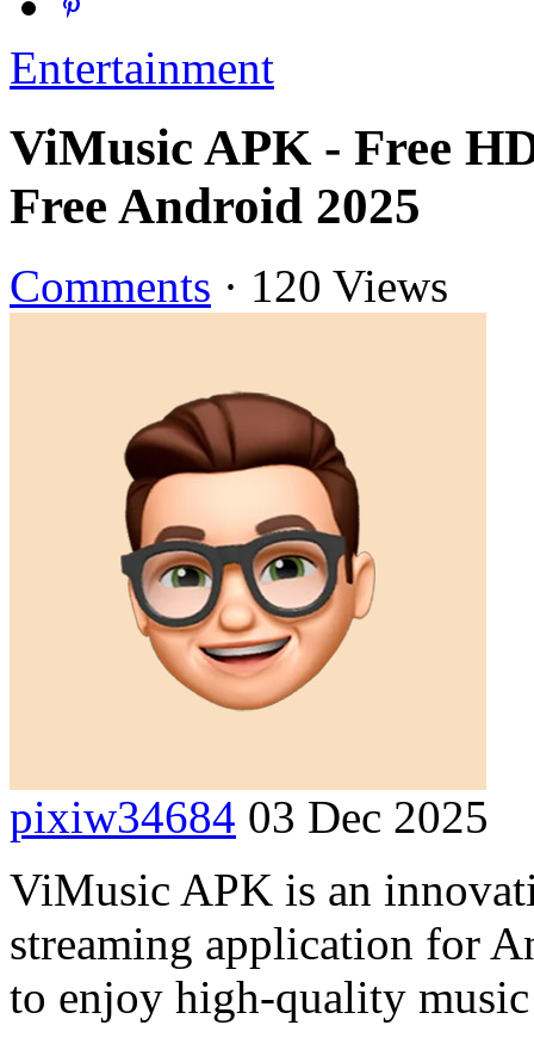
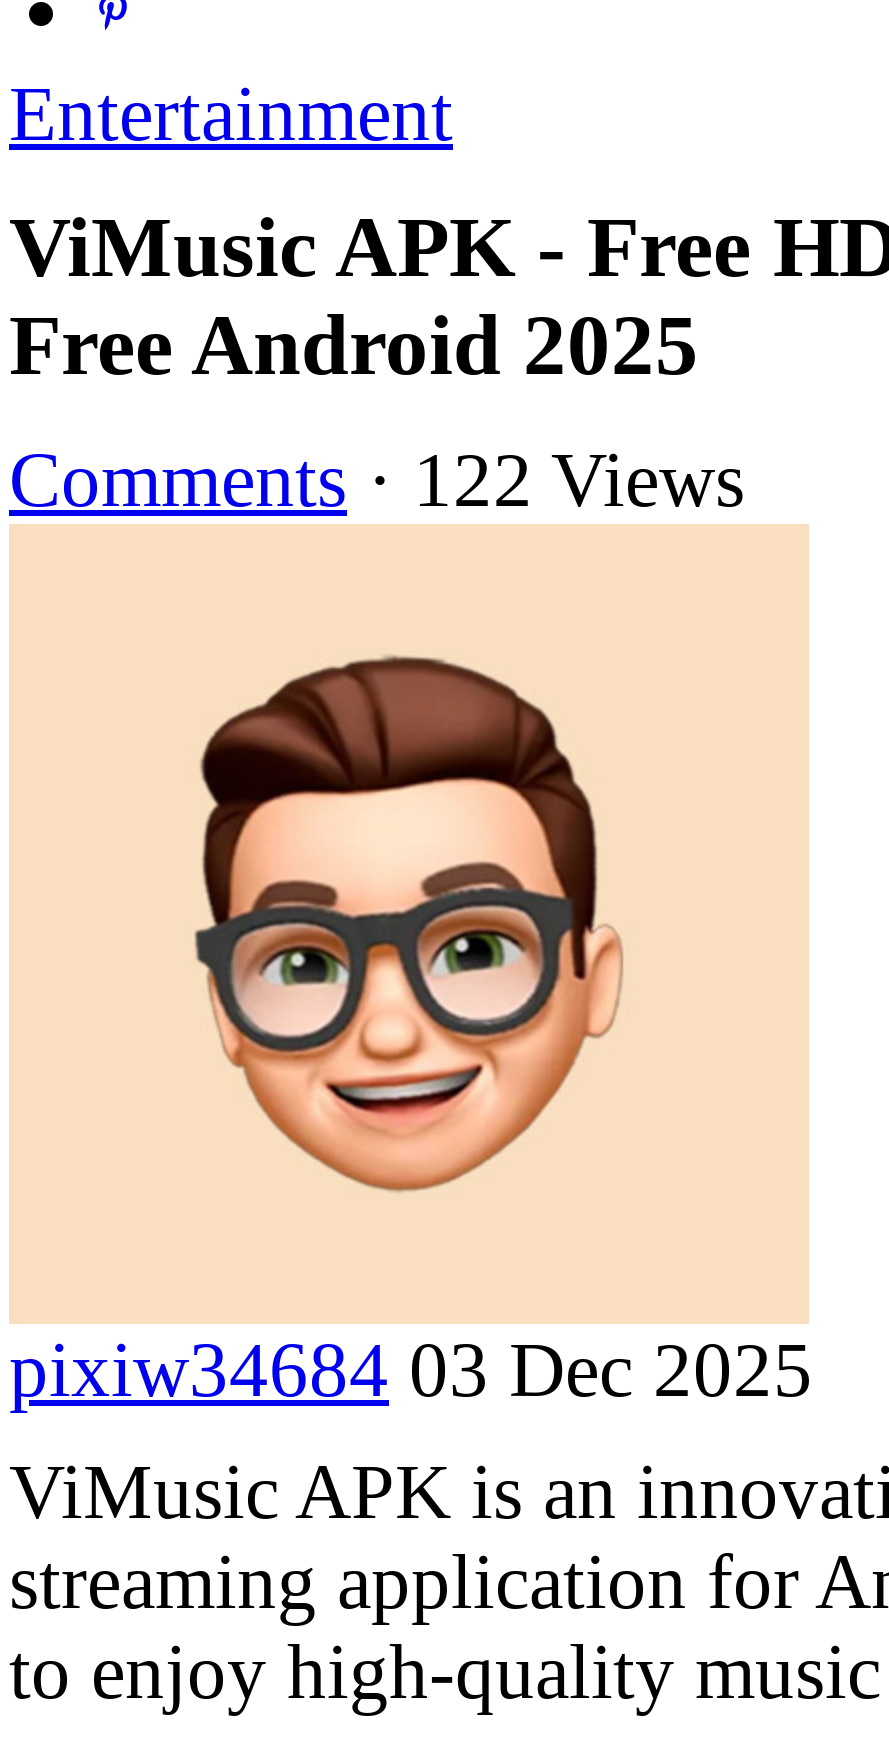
- Comments · 120 Views
+ Comments · 122 Views
